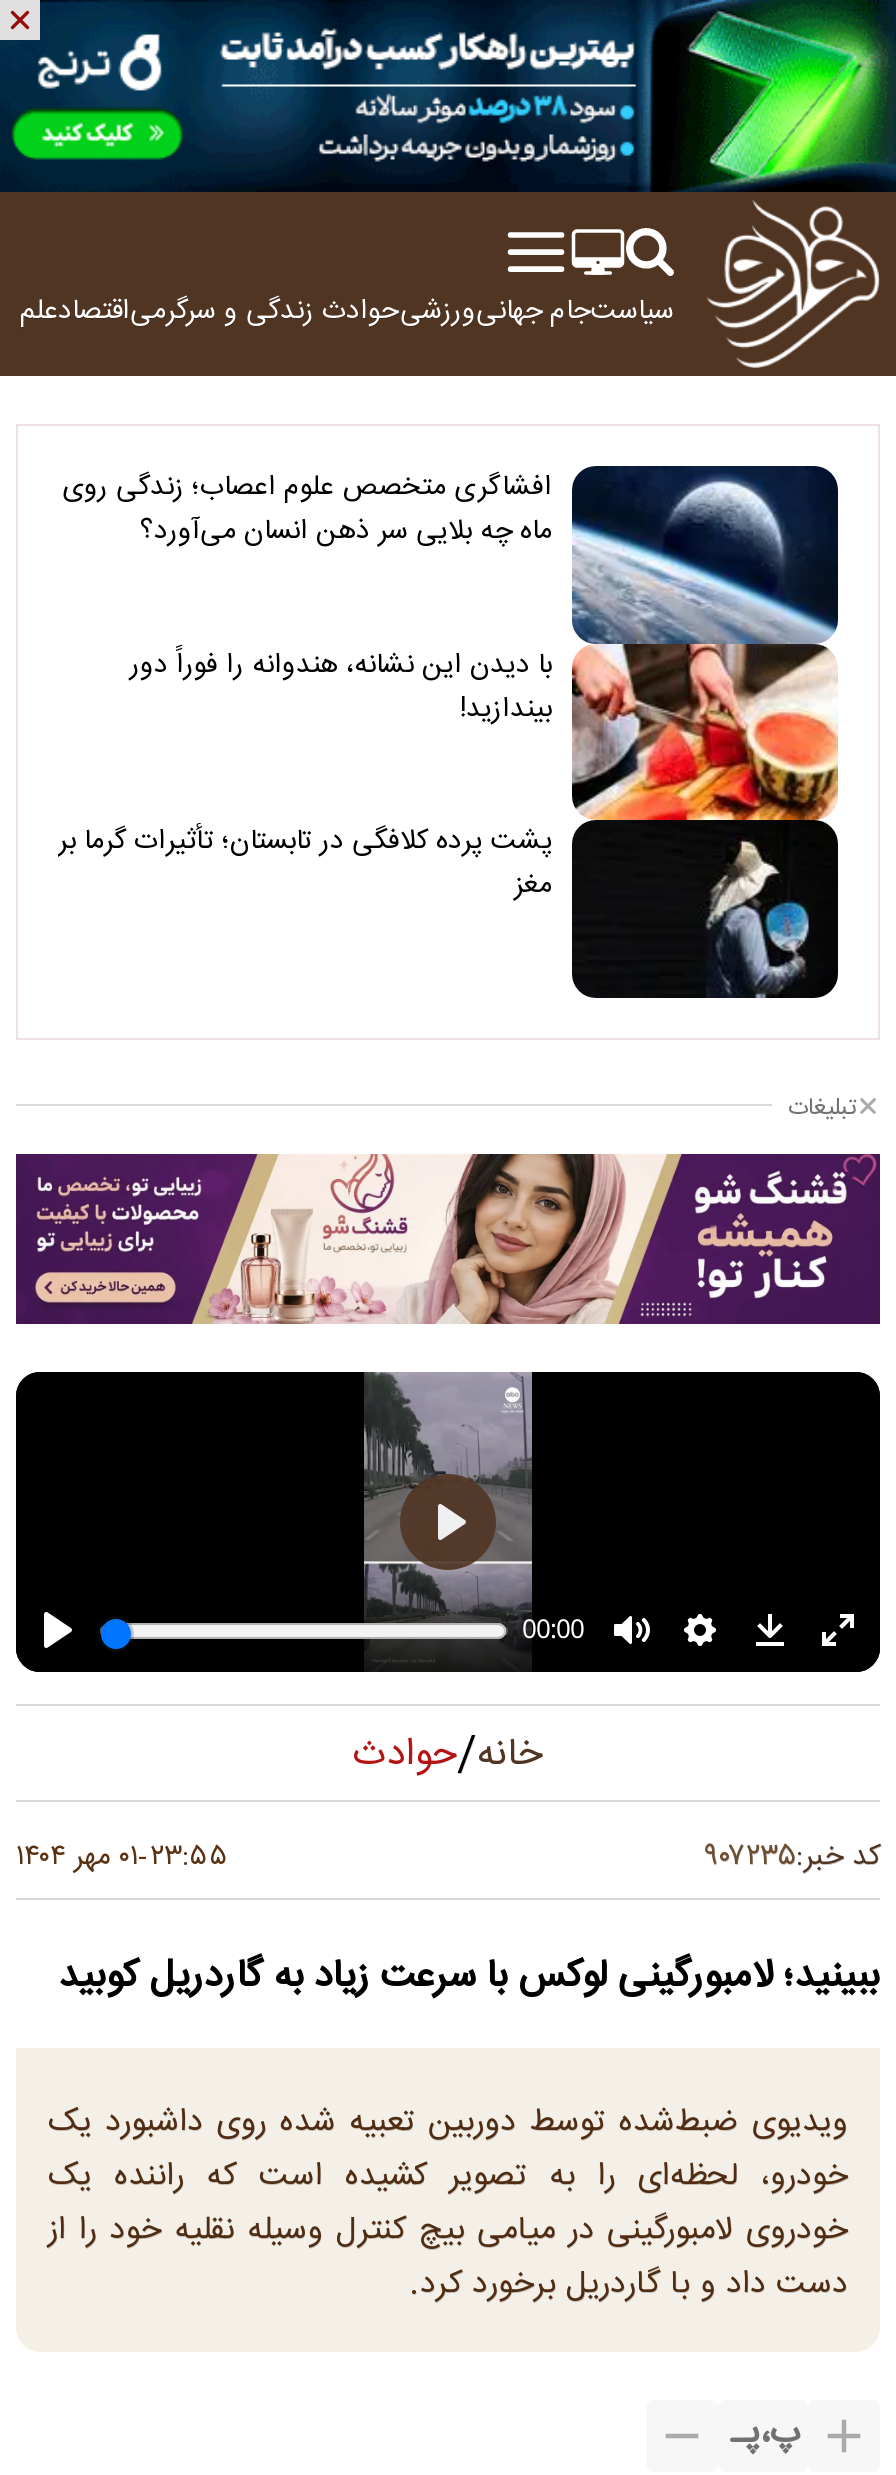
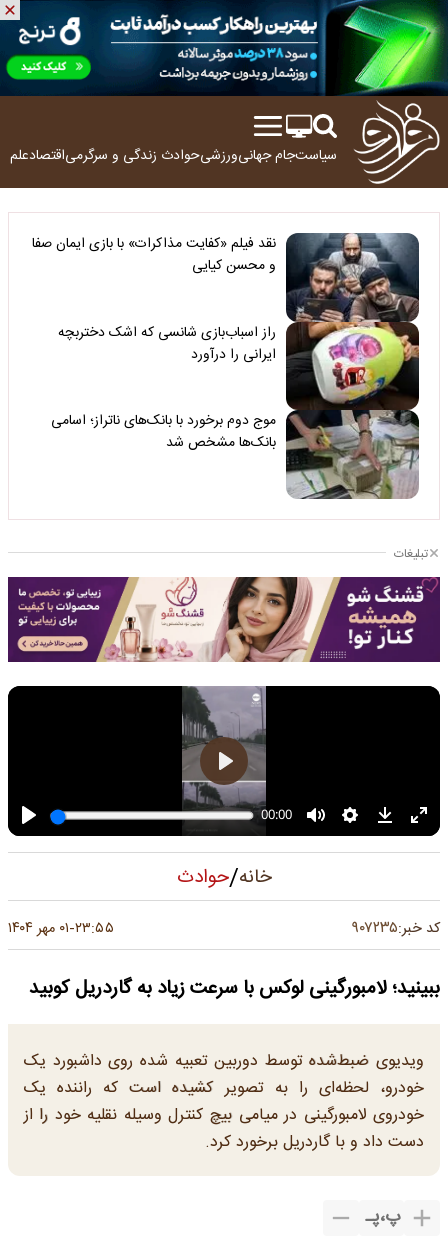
- [image]
- افشاگری متخصص علوم اعصاب؛ زندگی روی
- ماه چه بلایی سر ذهن انسان می‌آورد؟
+ [image]
+ نقد فیلم «کفایت مذاکرات» با بازی ایمان صفا
+ و محسن کیایی

- با دیدن این نشانه، هندوانه را فوراً دور
- بیندازید!
+ راز اسباب‌بازی شانسی که اشک دختربچه
+ ایرانی را درآورد

- پشت پرده کلافگی در تابستان؛ تأثیرات گرما بر
- مغز
+ موج دوم برخورد با بانک‌های ناتراز؛ اسامی
+ بانک‌ها مشخص شد
